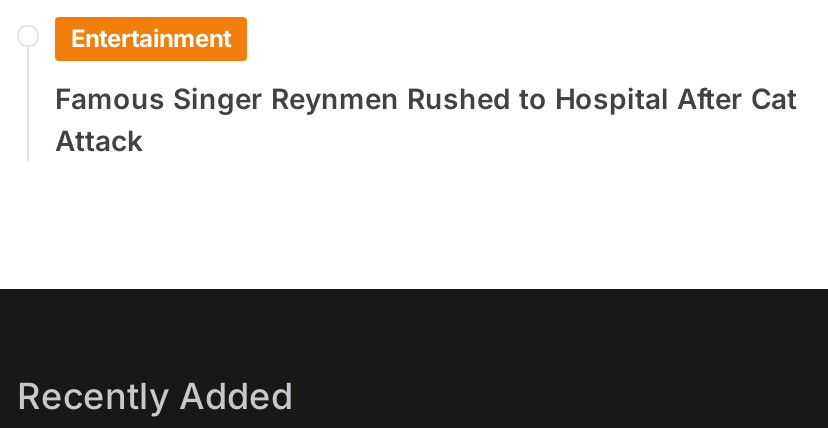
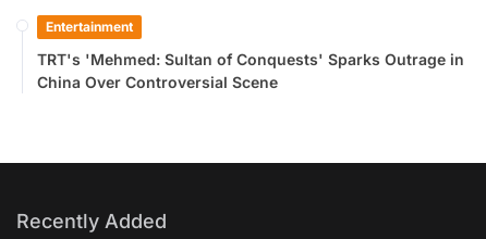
- Famous Singer Reynmen Rushed to Hospital After Cat
- Attack
+ TRT's 'Mehmed: Sultan of Conquests' Sparks Outrage in
+ China Over Controversial Scene
